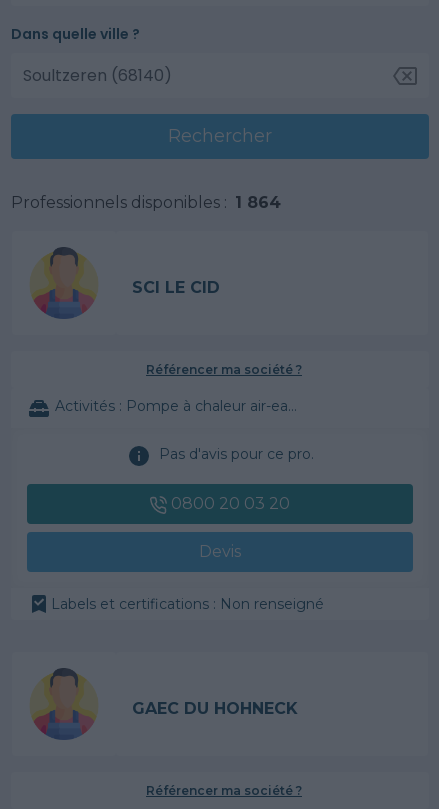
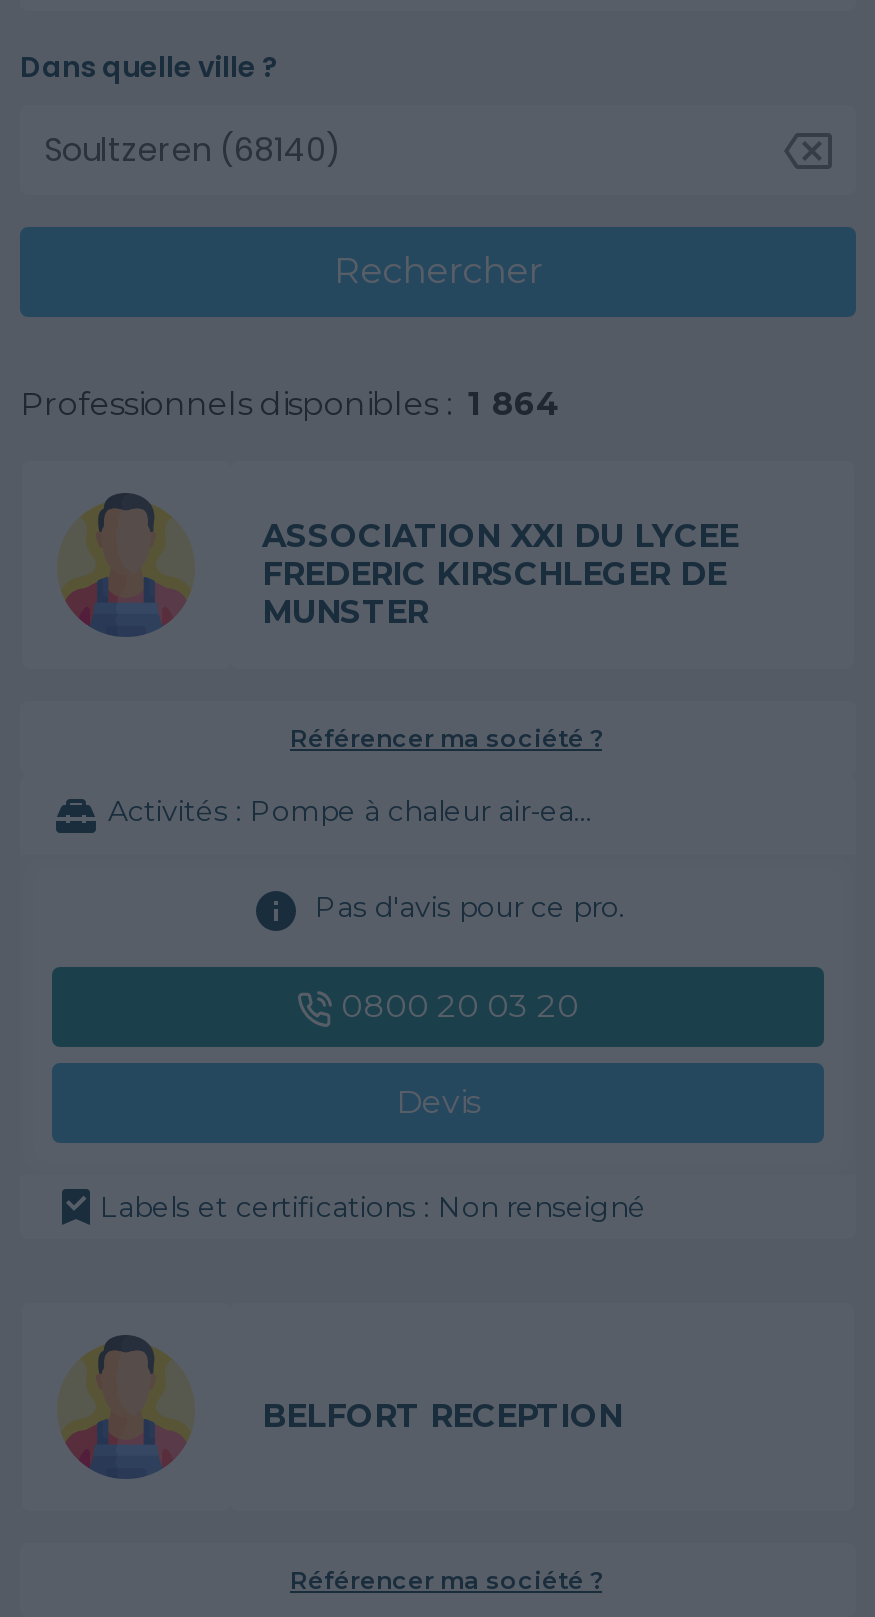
- SCI LE CID
+ ASSOCIATION XXI DU LYCEE
+ FREDERIC KIRSCHLEGER DE
+ MUNSTER

- GAEC DU HOHNECK
+ BELFORT RECEPTION
